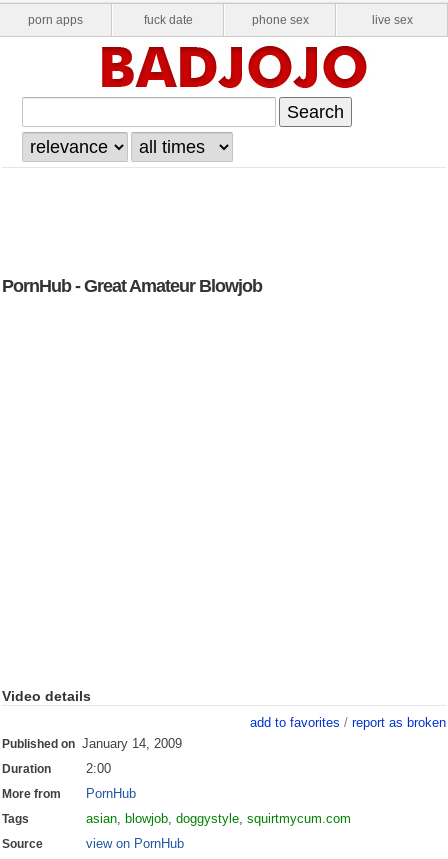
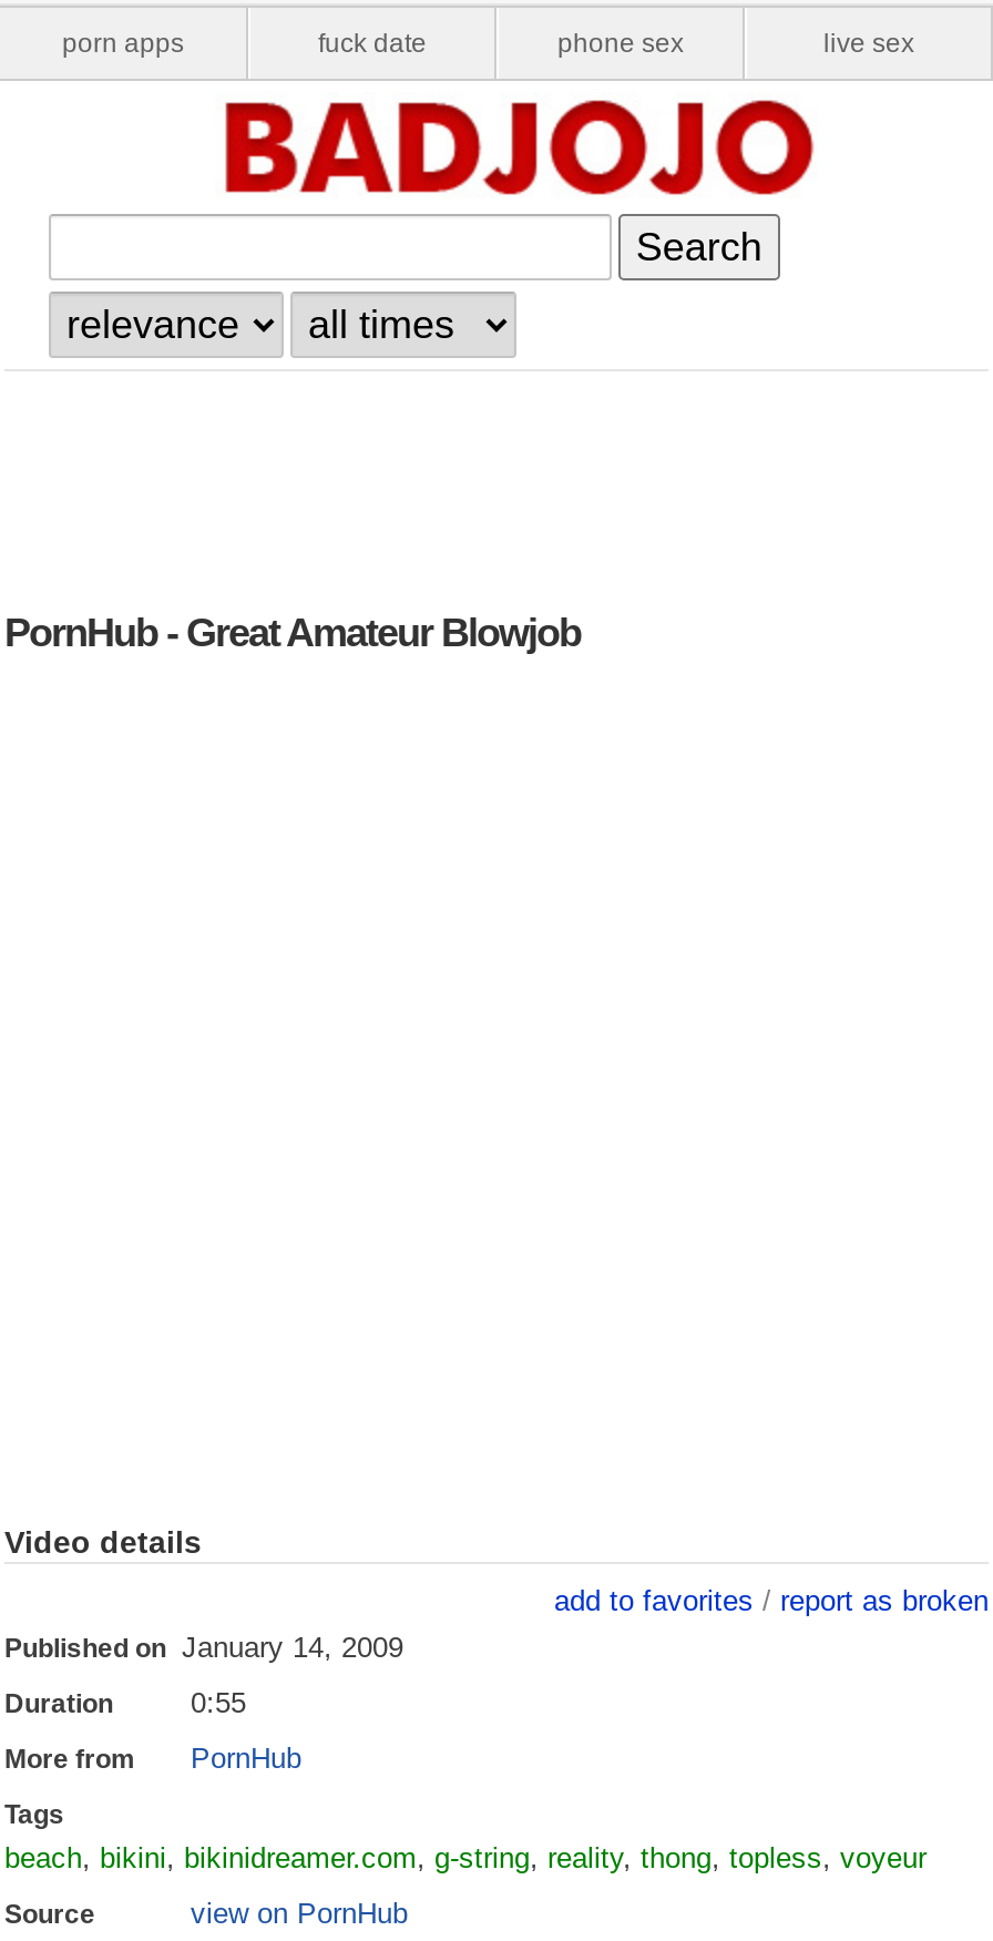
- 2:00
+ 0:55

- asian, blowjob, doggystyle, squirtmycum.com
+ beach, bikini, bikinidreamer.com, g-string, reality, thong, topless, voyeur
